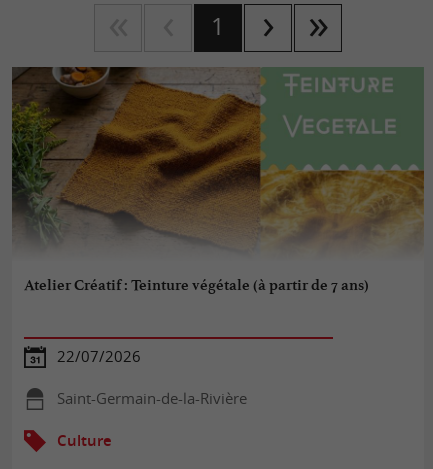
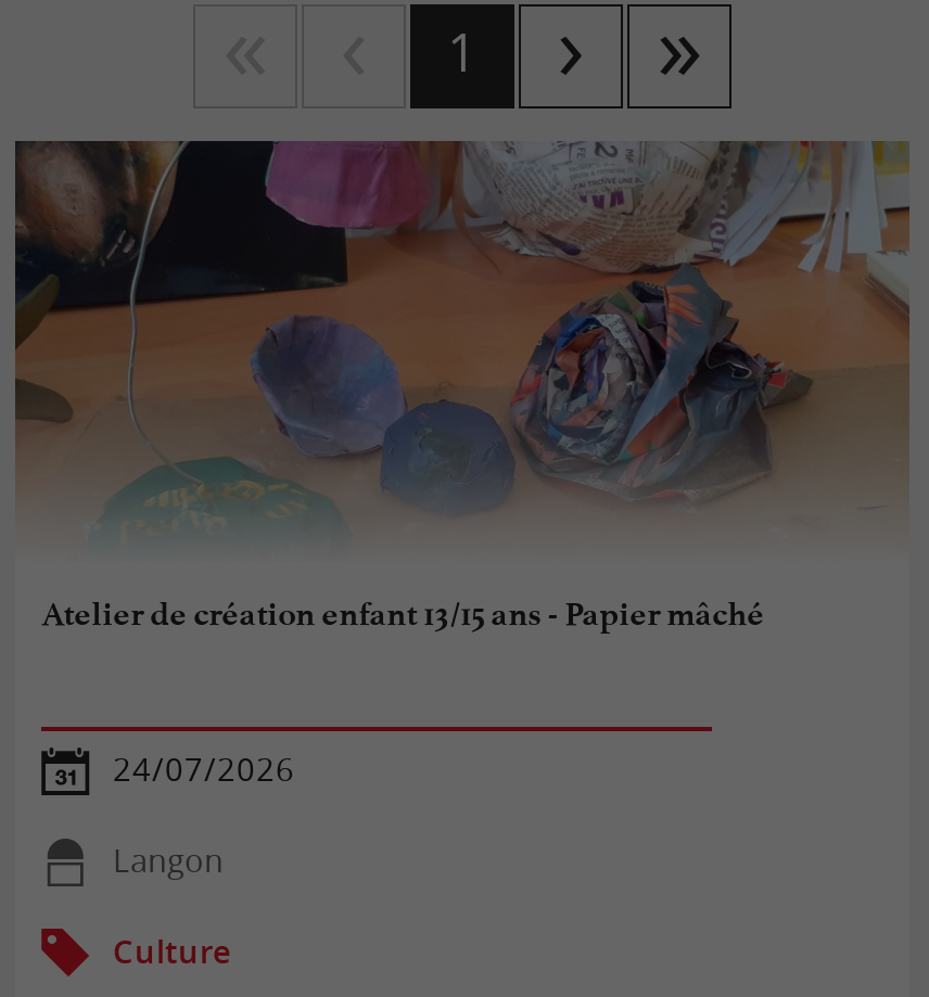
- [image]
- Atelier Créatif : Teinture végétale (à partir de 7 ans)
+ [image]
+ Atelier de création enfant 13/15 ans - Papier mâché

- 22/07/2026
+ 24/07/2026

- Saint-Germain-de-la-Rivière
+ Langon
